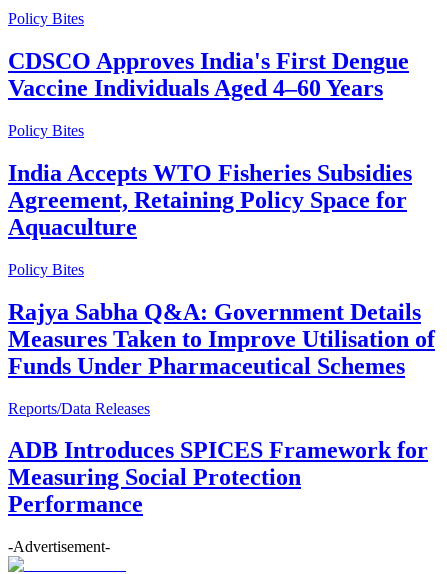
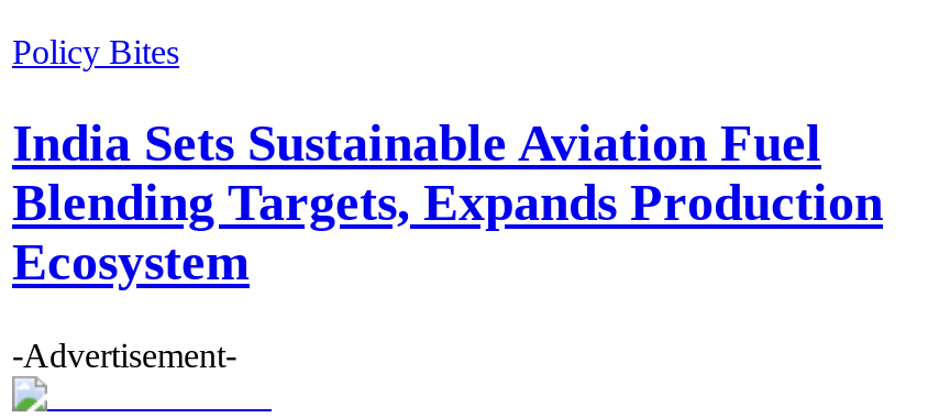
- CDSCO Approves India's First Dengue
- Vaccine Individuals Aged 4–60 Years
- Policy Bites
- India Accepts WTO Fisheries Subsidies
- Agreement, Retaining Policy Space for
- Aquaculture
- Policy Bites
- Rajya Sabha Q&A: Government Details
- Measures Taken to Improve Utilisation of
- Funds Under Pharmaceutical Schemes
- Reports/Data Releases
- ADB Introduces SPICES Framework for
- Measuring Social Protection
- Performance
+ India Sets Sustainable Aviation Fuel
+ Blending Targets, Expands Production
+ Ecosystem
